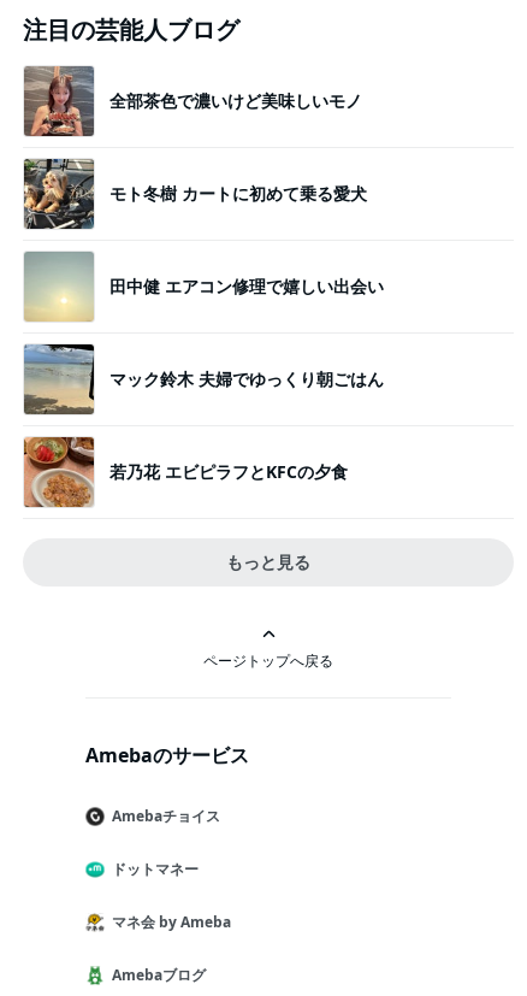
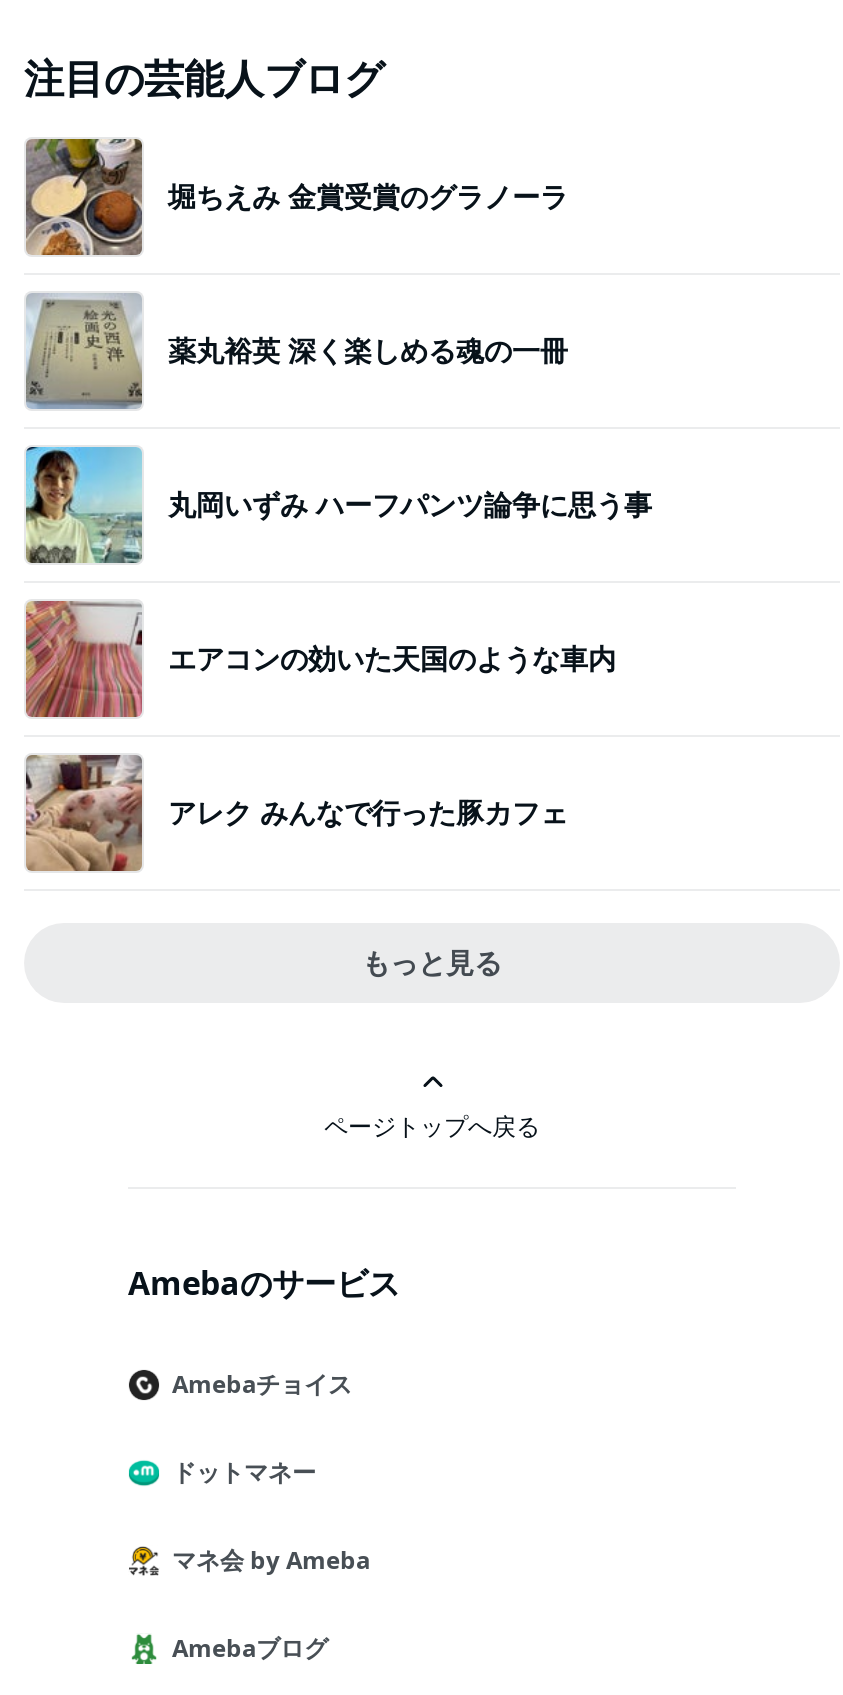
- [image]
- 全部茶色で濃いけど美味しいモノ
+ [image]
+ 堀ちえみ 金賞受賞のグラノーラ

- [image]
- モト冬樹 カートに初めて乗る愛犬
+ [image]
+ 薬丸裕英 深く楽しめる魂の一冊

- [image]
- 田中健 エアコン修理で嬉しい出会い
+ [image]
+ 丸岡いずみ ハーフパンツ論争に思う事

- [image]
- マック鈴木 夫婦でゆっくり朝ごはん
+ [image]
+ エアコンの効いた天国のような車内

- [image]
- 若乃花 エビピラフとKFCの夕食
+ [image]
+ アレク みんなで行った豚カフェ
